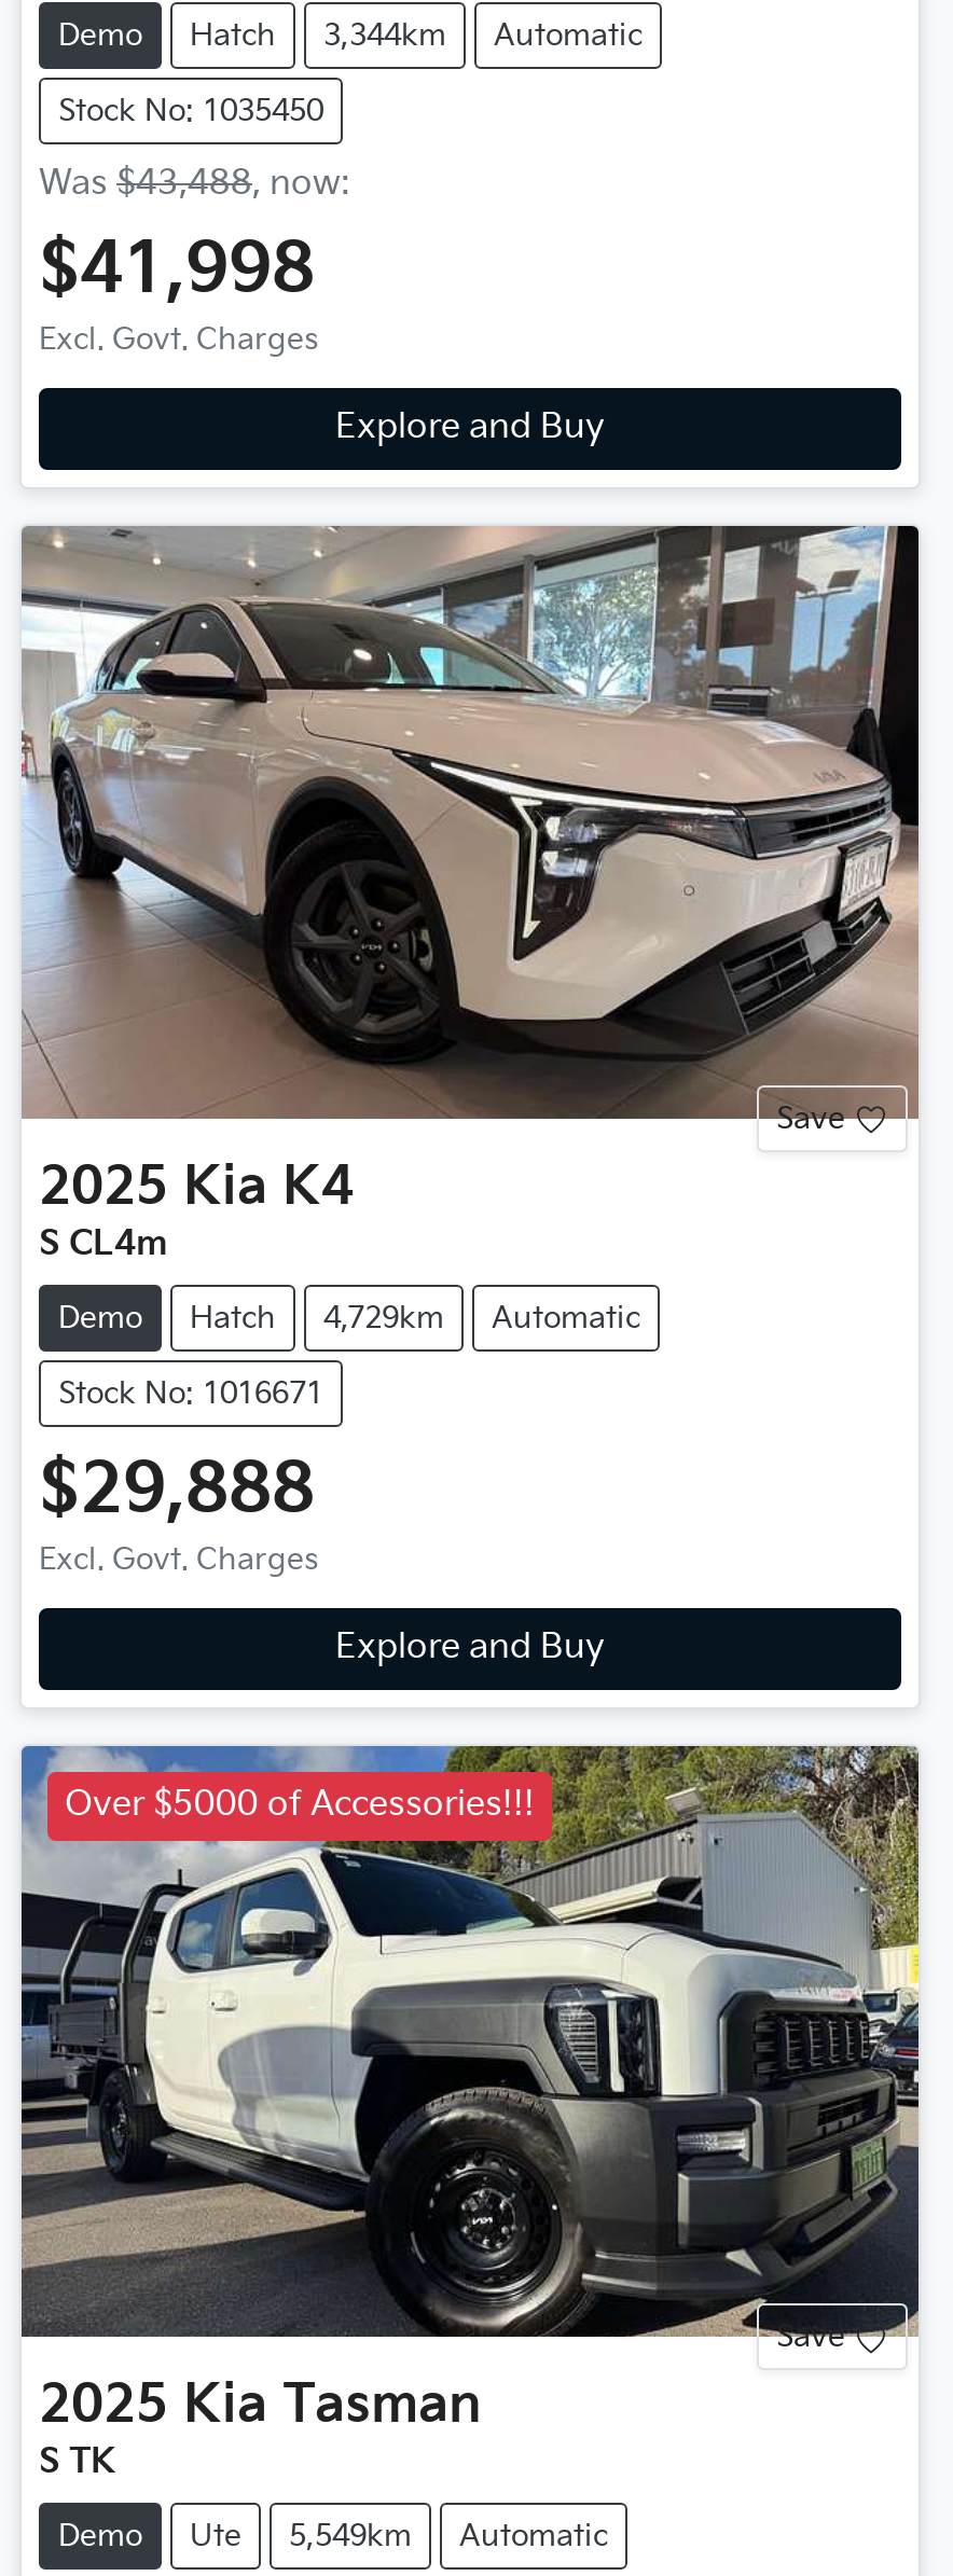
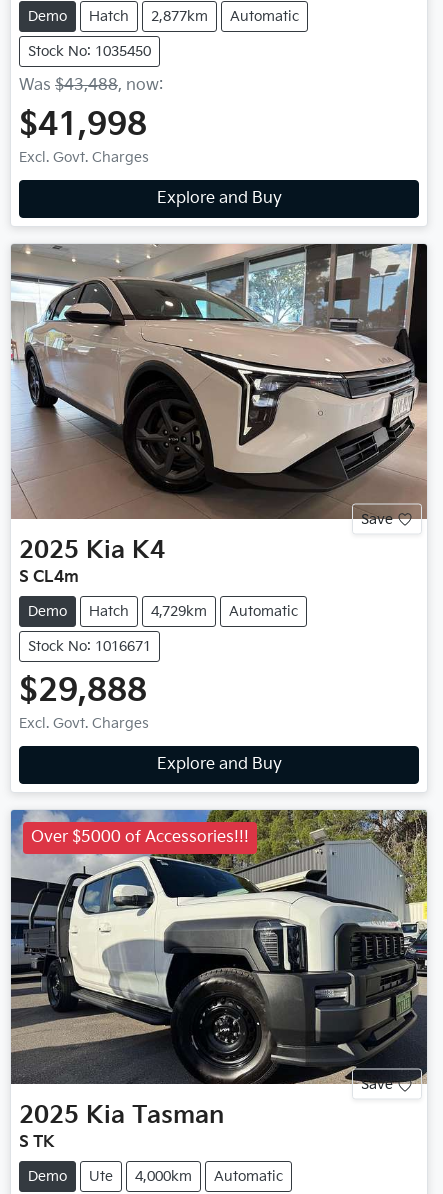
- Demo Hatch 3,344km Automatic
+ Demo Hatch 2,877km Automatic

- Demo Ute 5,549km Automatic
+ Demo Ute 4,000km Automatic
